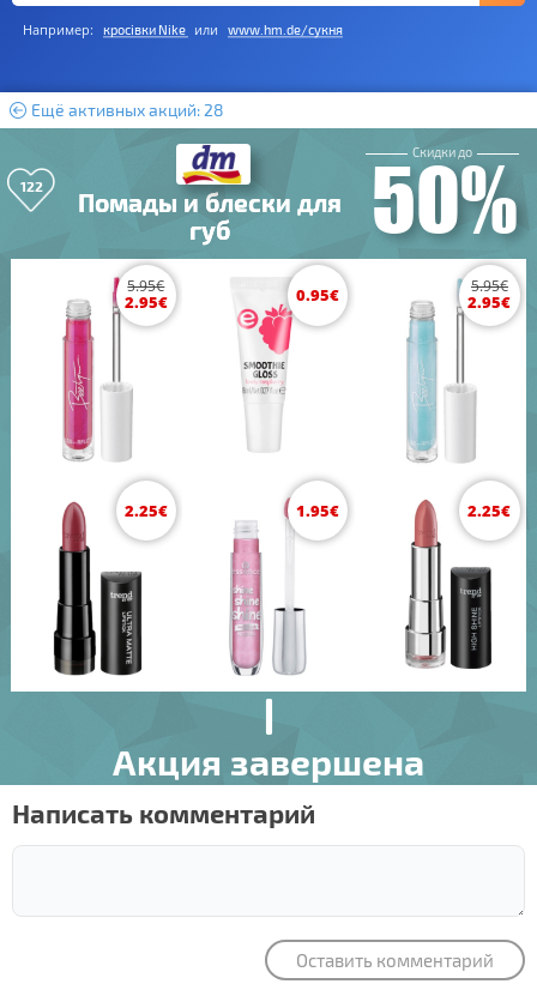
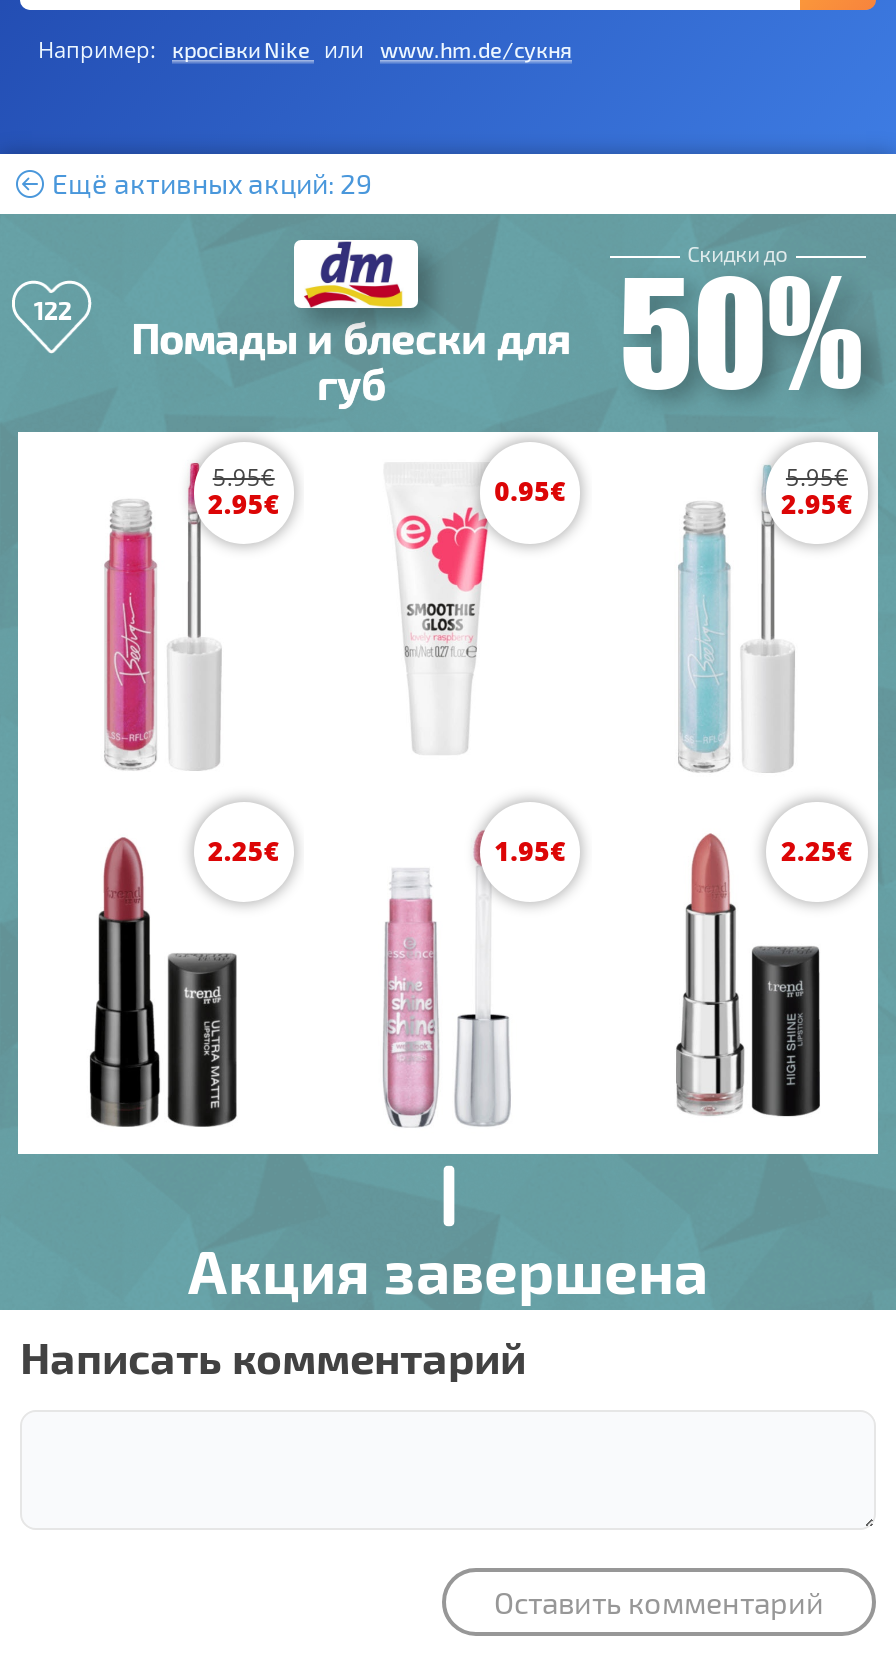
- Ещё активных акций: 28
+ Ещё активных акций: 29
